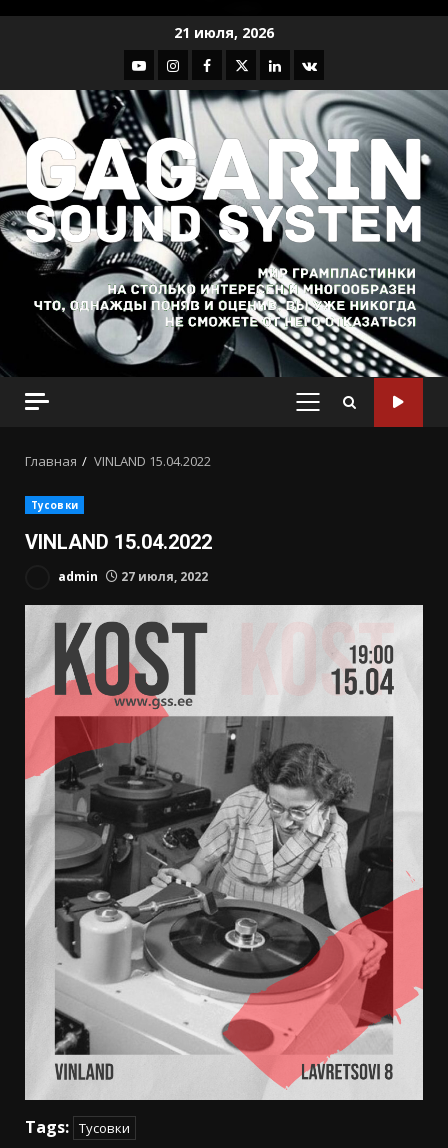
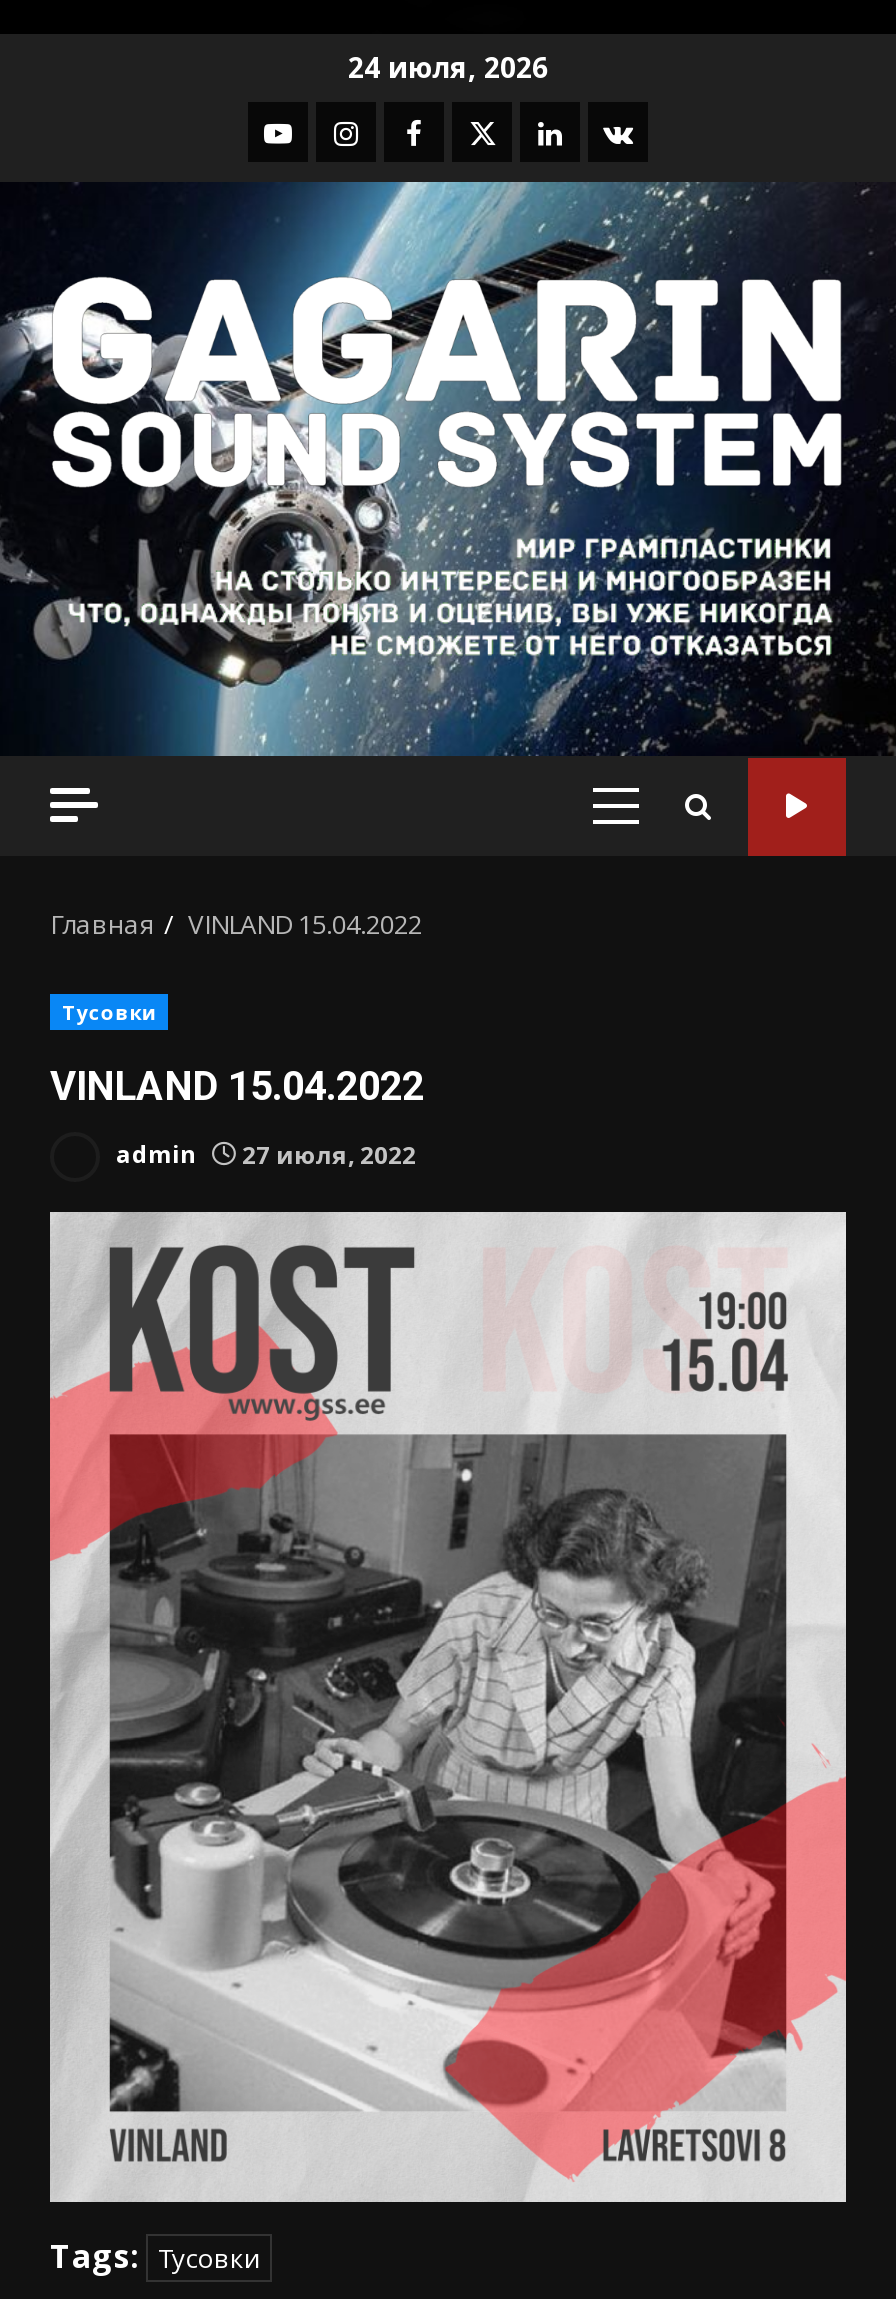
- 21 июля, 2026
+ 24 июля, 2026

- [image]
+ [image]
